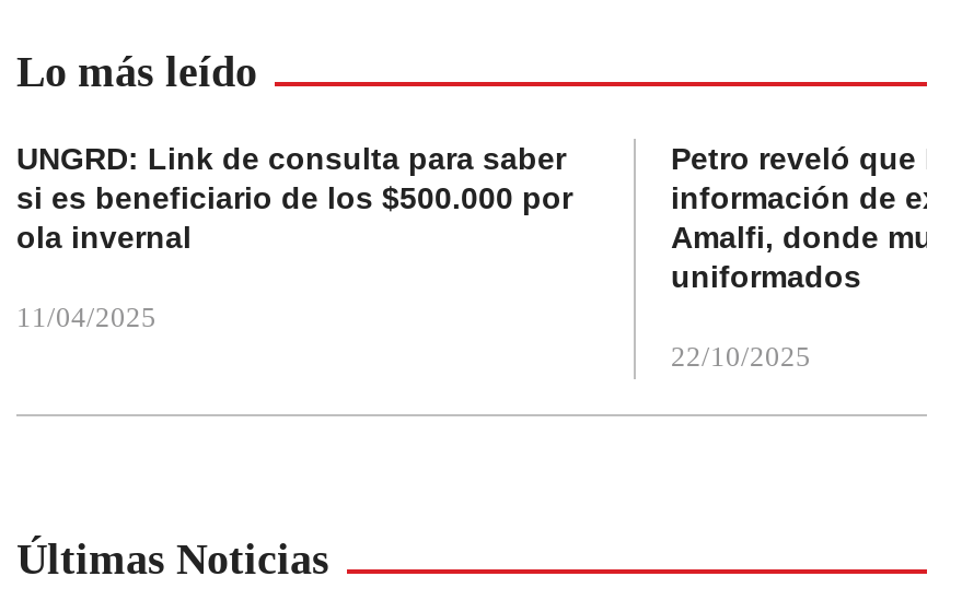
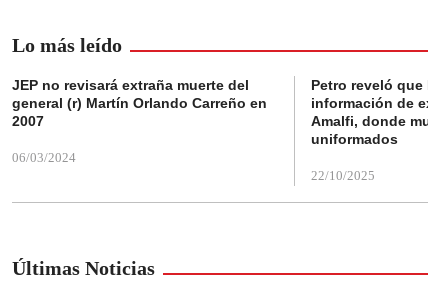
- UNGRD: Link de consulta para saber
- si es beneficiario de los $500.000 por
- ola invernal
+ JEP no revisará extraña muerte del
+ general (r) Martín Orlando Carreño en
+ 2007

- 11/04/2025
+ 06/03/2024
